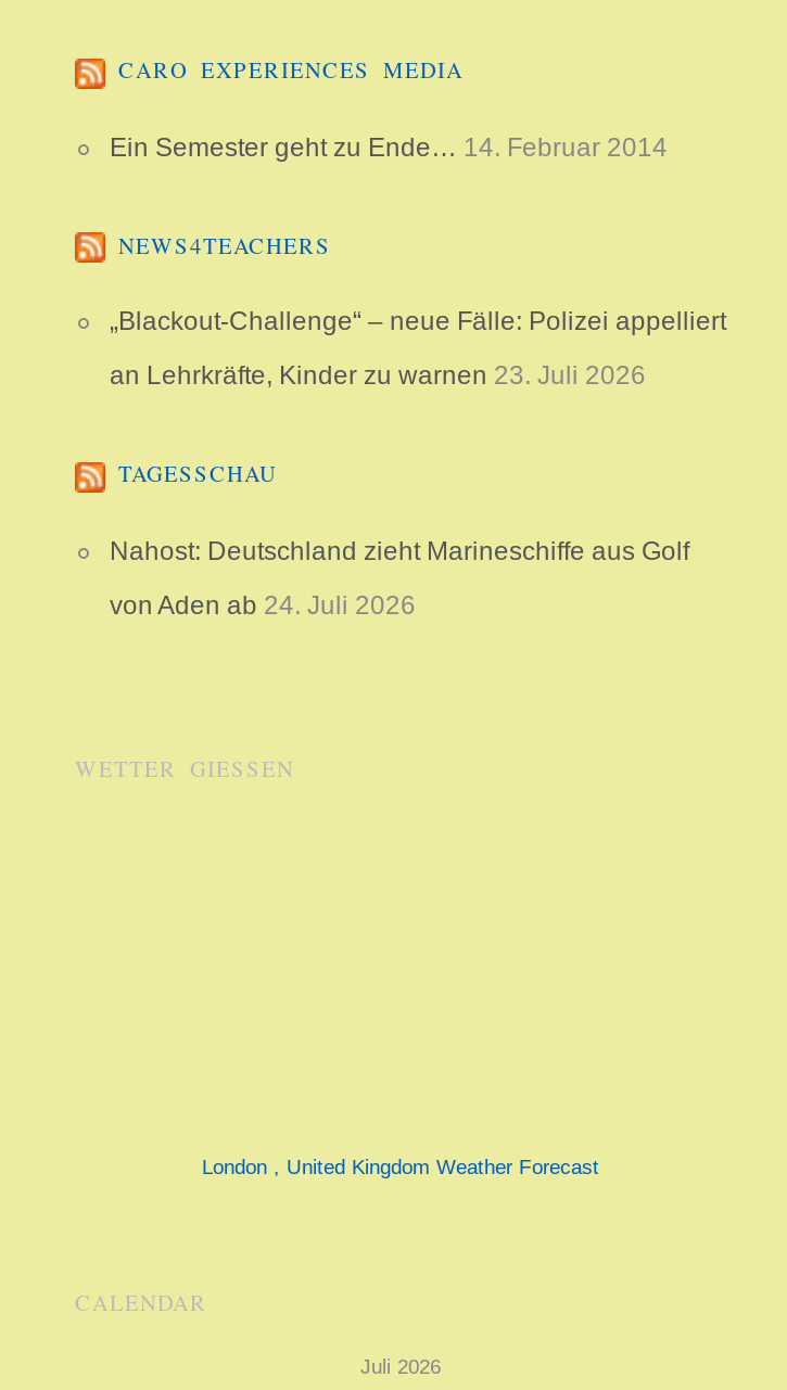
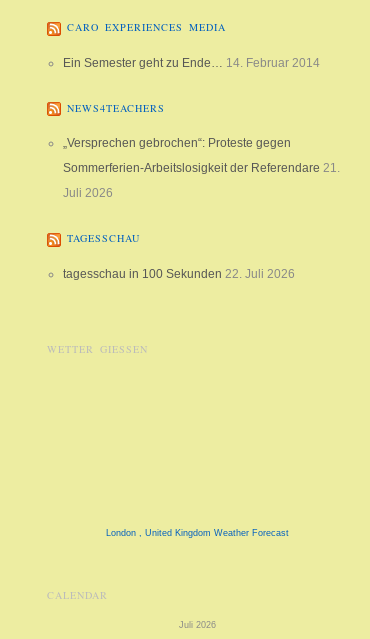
- „Blackout-Challenge“ – neue Fälle: Polizei appelliert
- an Lehrkräfte, Kinder zu warnen 23. Juli 2026
+ „Versprechen gebrochen“: Proteste gegen
+ Sommerferien-Arbeitslosigkeit der Referendare 21.
+ Juli 2026

moved down: TAGESSCHAU

- Nahost: Deutschland zieht Marineschiffe aus Golf
- von Aden ab 24. Juli 2026
+ tagesschau in 100 Sekunden 22. Juli 2026
